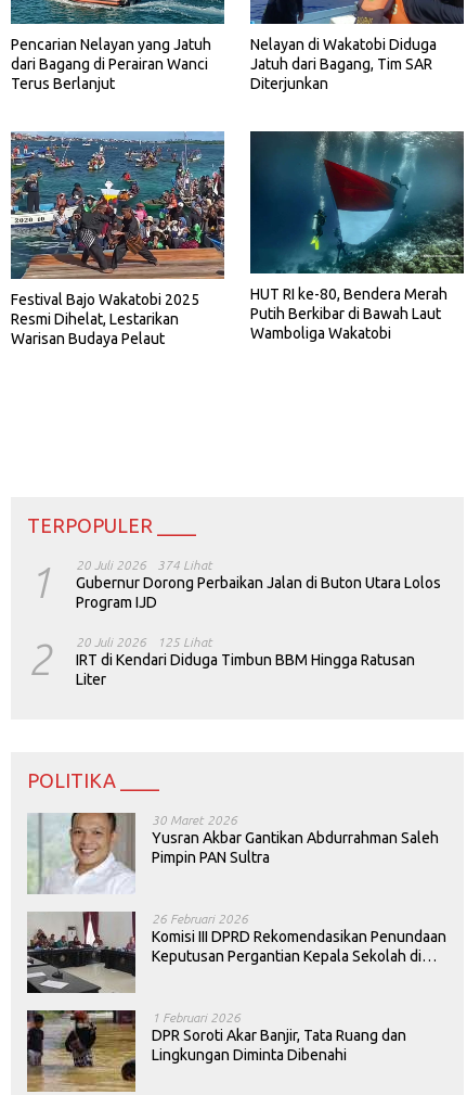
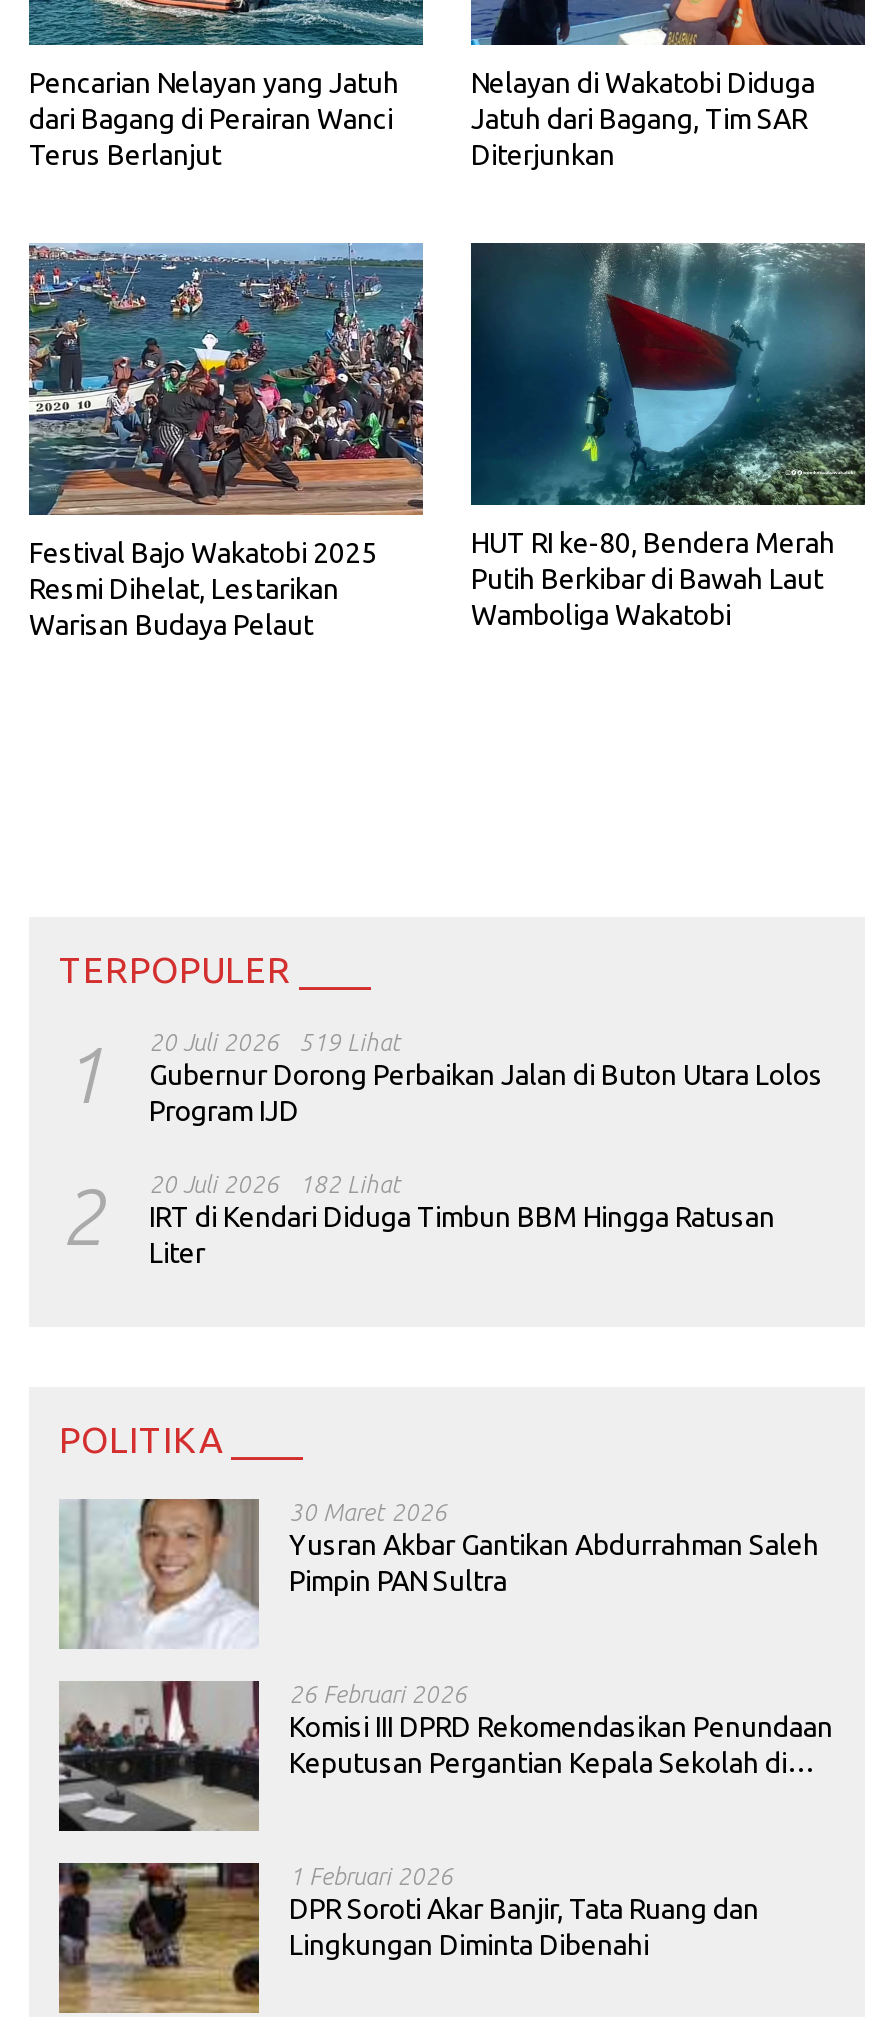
- 1 20 Juli 2026 Gubernur Dorong Perbaikan Jalan di Buton Utara Lolos Program IJD 374 Lihat
+ 1 20 Juli 2026 Gubernur Dorong Perbaikan Jalan di Buton Utara Lolos Program IJD 519 Lihat

- 2 20 Juli 2026 IRT di Kendari Diduga Timbun BBM Hingga Ratusan Liter 125 Lihat
+ 2 20 Juli 2026 IRT di Kendari Diduga Timbun BBM Hingga Ratusan Liter 182 Lihat
